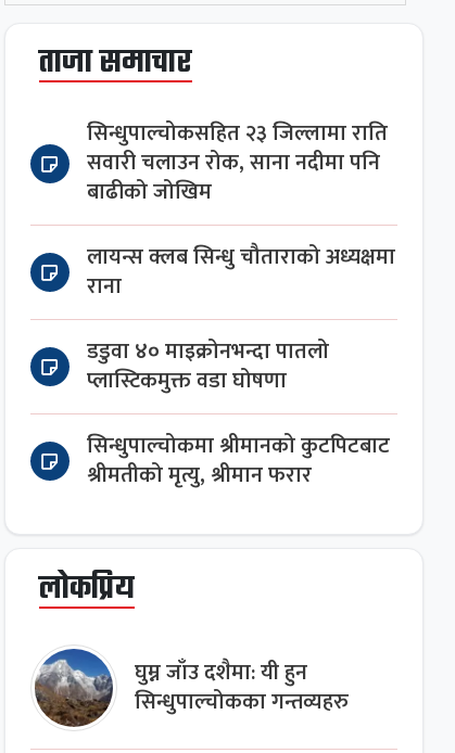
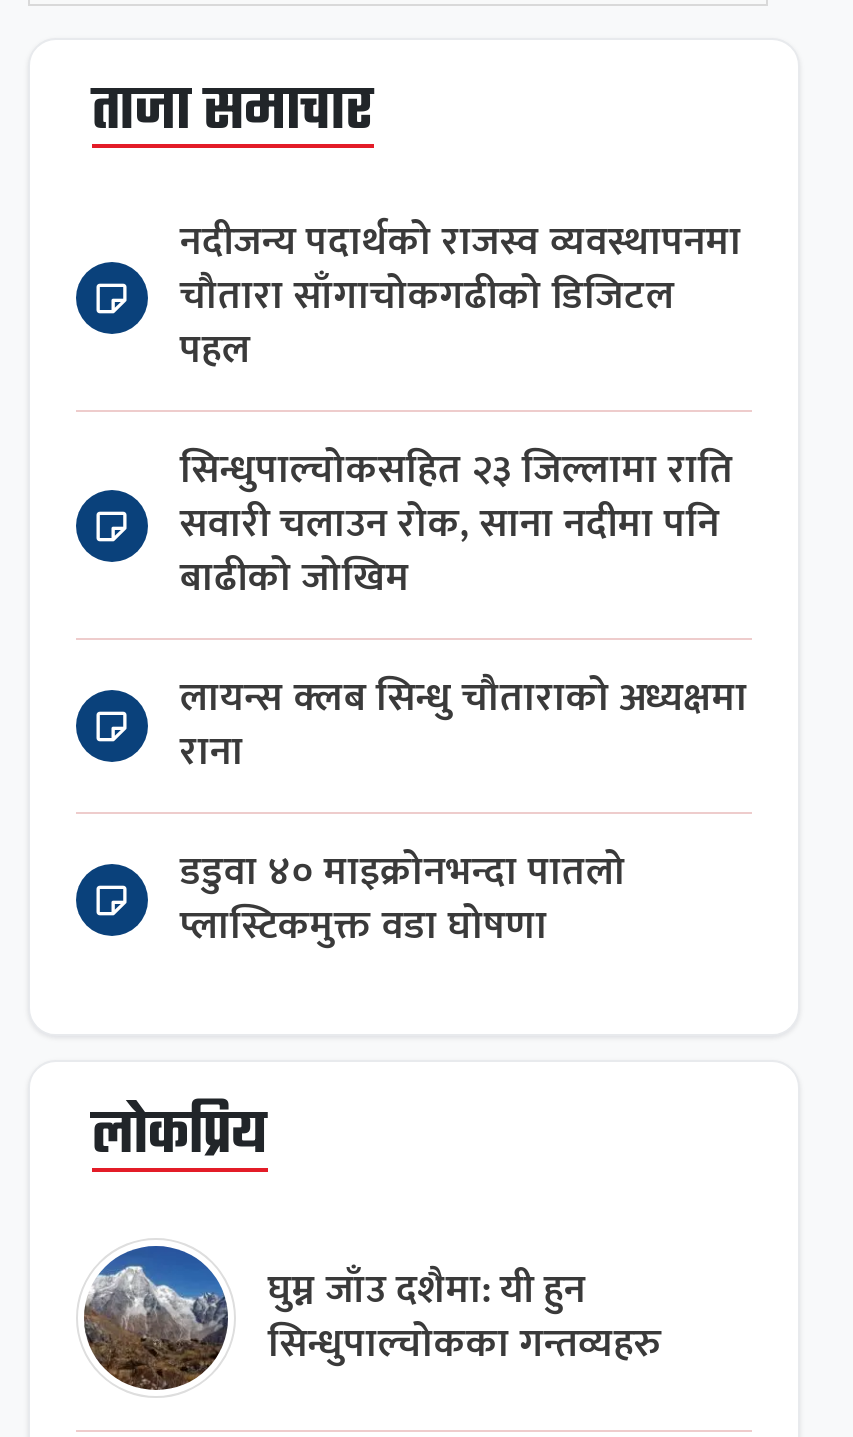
+ नदीजन्य पदार्थको राजस्व व्यवस्थापनमा
+ चौतारा साँगाचोकगढीको डिजिटल
+ पहल

moved down: सिन्धुपाल्चोकसहित २३ जिल्लामा राति | सवारी चलाउन रोक, साना नदीमा पनि | बाढीको जोखिम | लायन्स क्लब सिन्धु चौताराको अध्यक्षमा | राना | डडुवा ४० माइक्रोनभन्दा पातलो | प्लास्टिकमुक्त वडा घोषणा

- सिन्धुपाल्चोकमा श्रीमानको कुटपिटबाट
- श्रीमतीको मृत्यु, श्रीमान फरार
